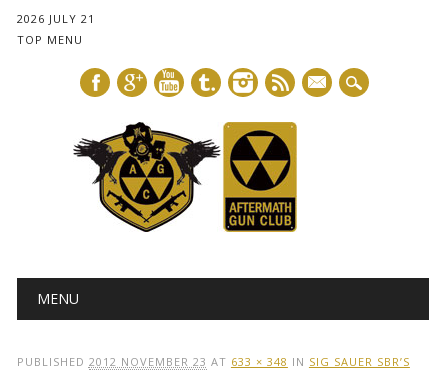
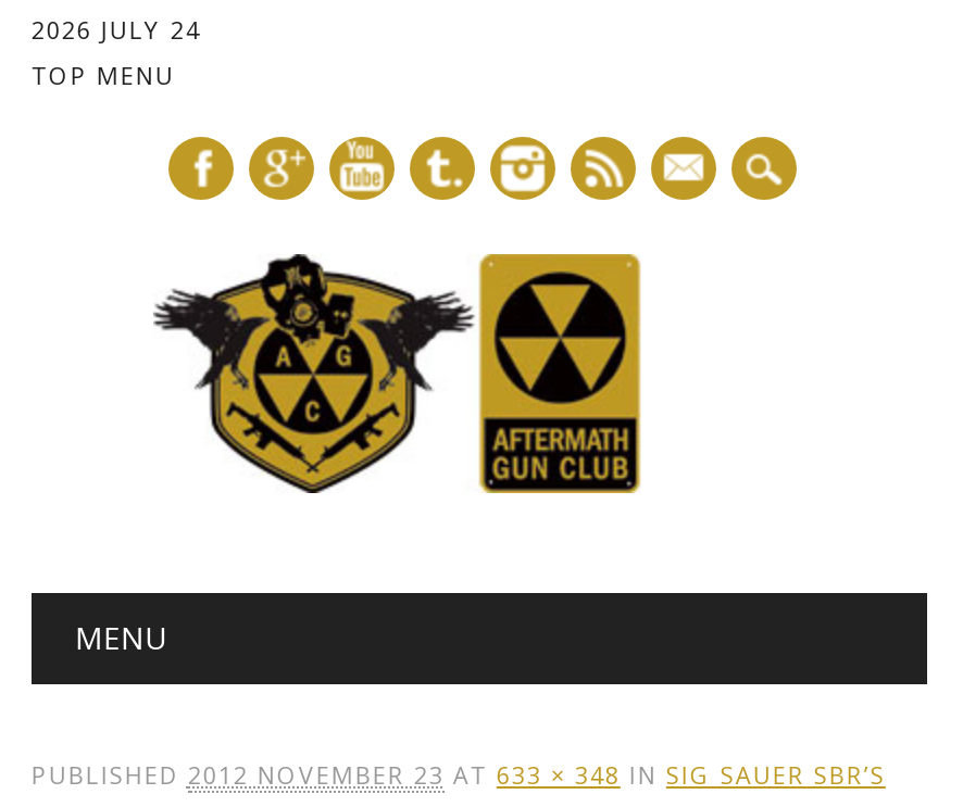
- 2026 JULY 21
+ 2026 JULY 24
